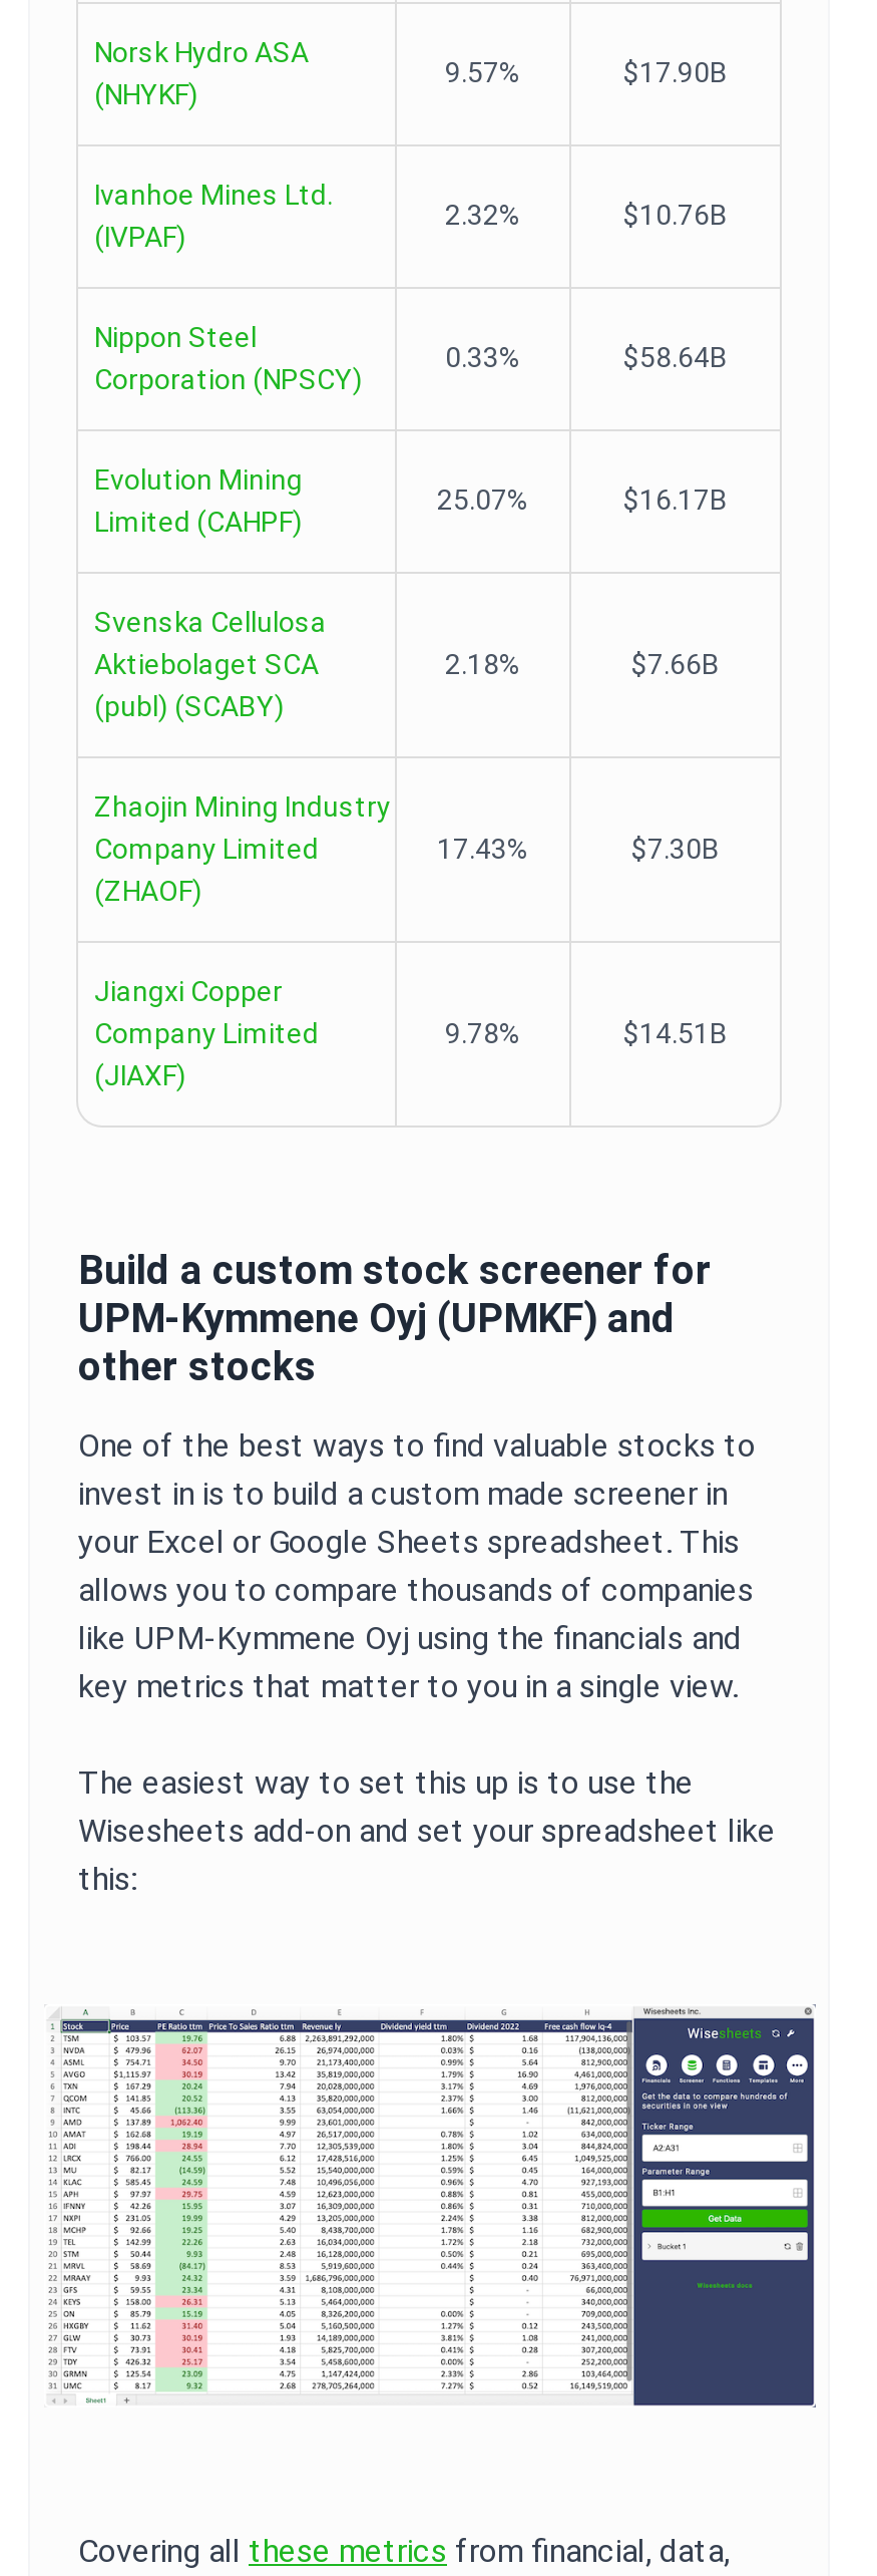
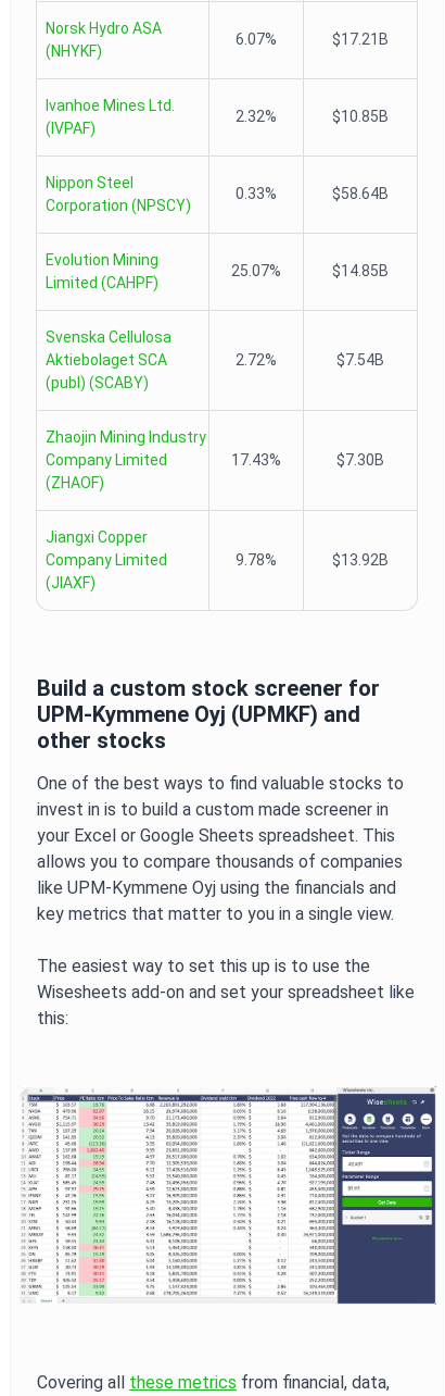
- 9.57%
- $17.90B
+ 6.07%
+ $17.21B

- $10.76B
+ $10.85B

- $16.17B
+ $14.85B

- 2.18%
- $7.66B
+ 2.72%
+ $7.54B

- $14.51B
+ $13.92B
